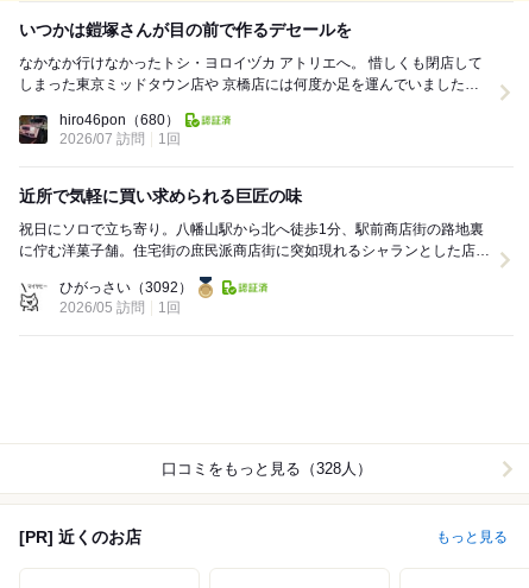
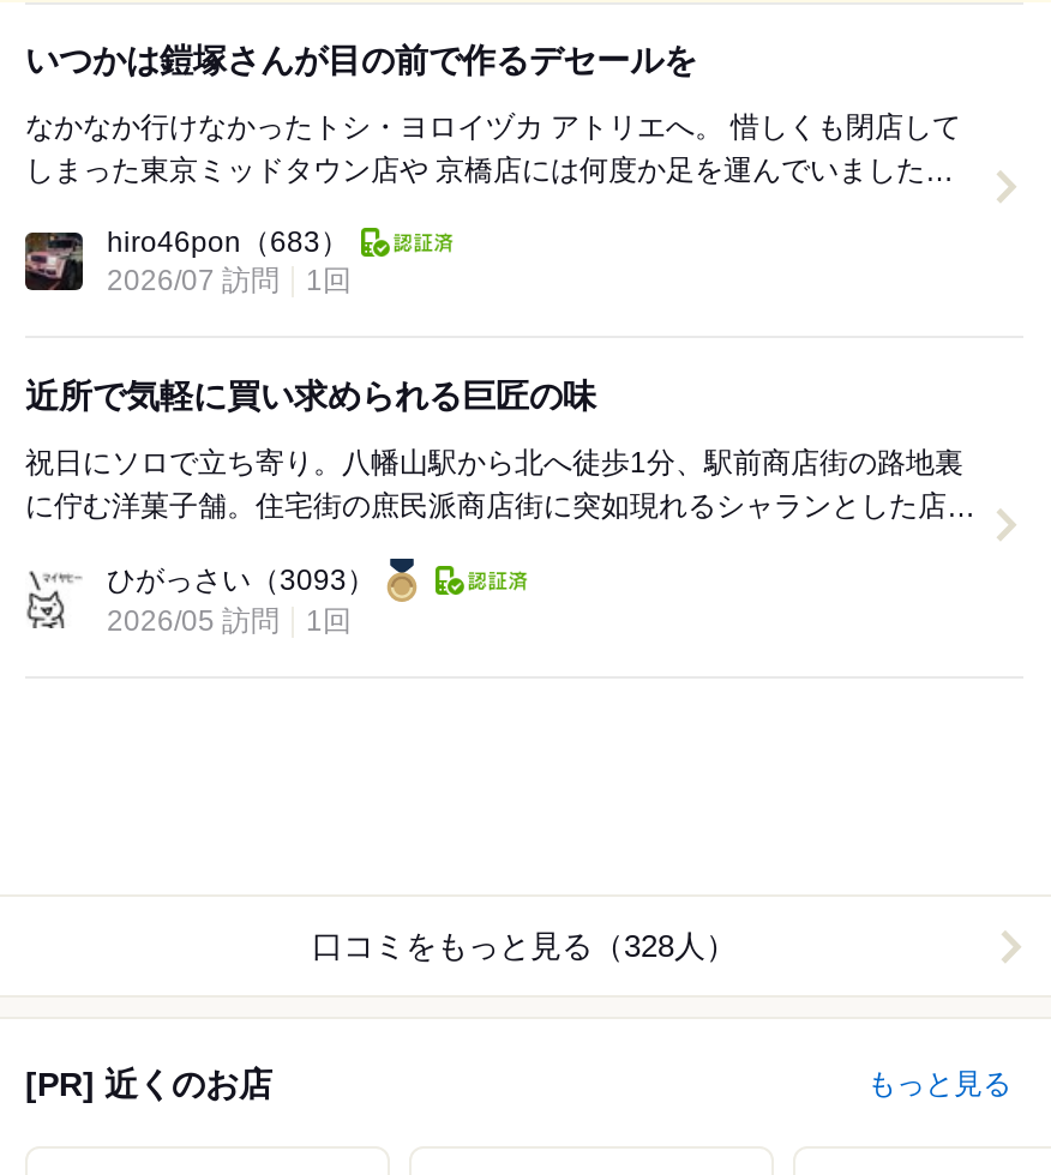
- hiro46pon（680）
+ hiro46pon（683）

- ひがっさい（3092）
+ ひがっさい（3093）
